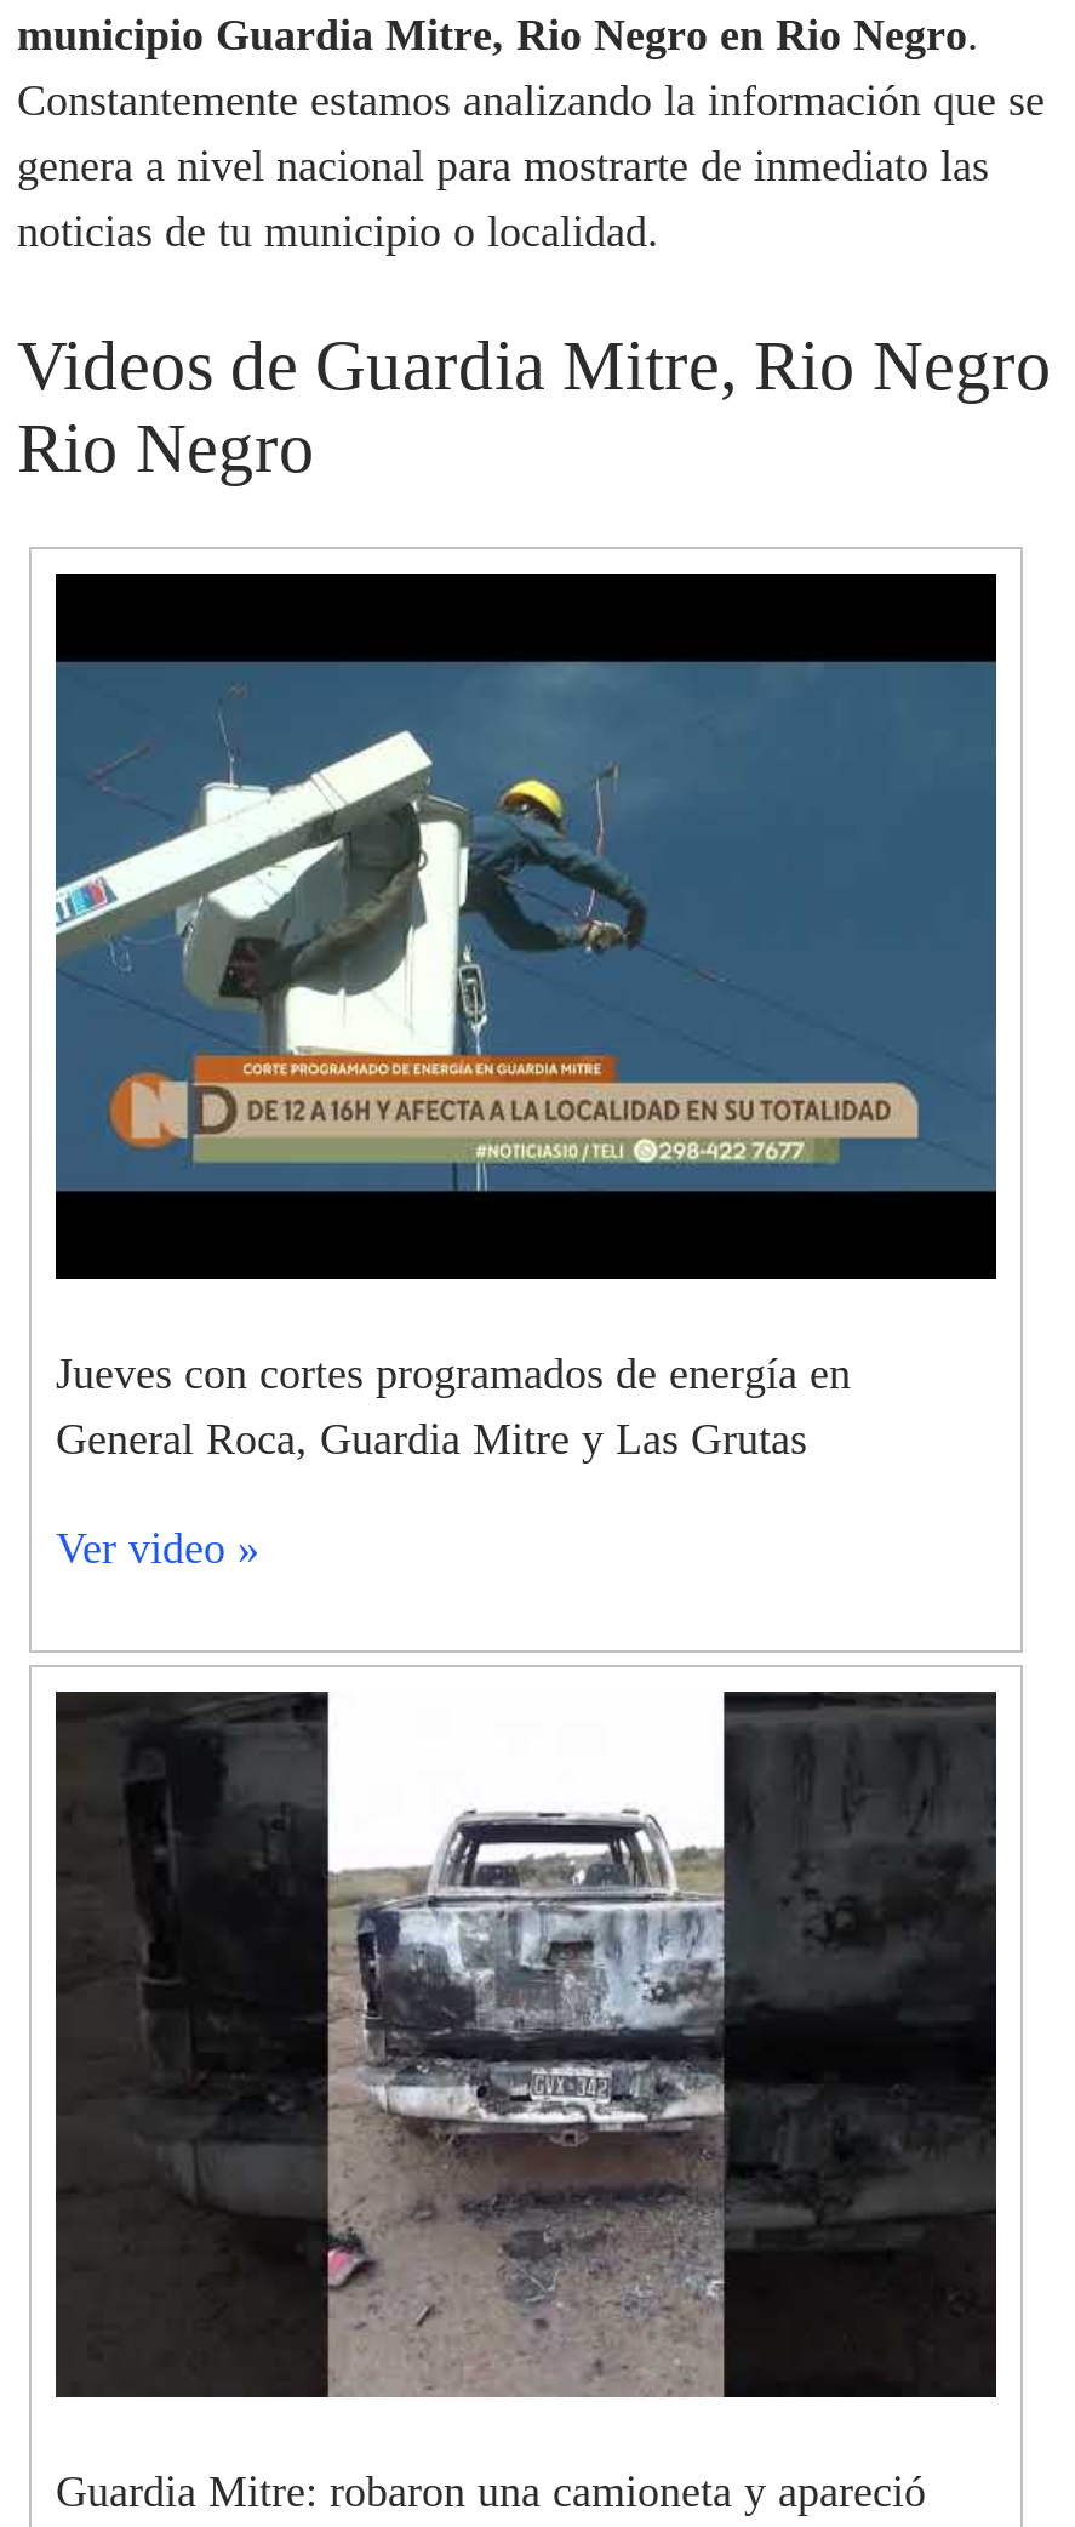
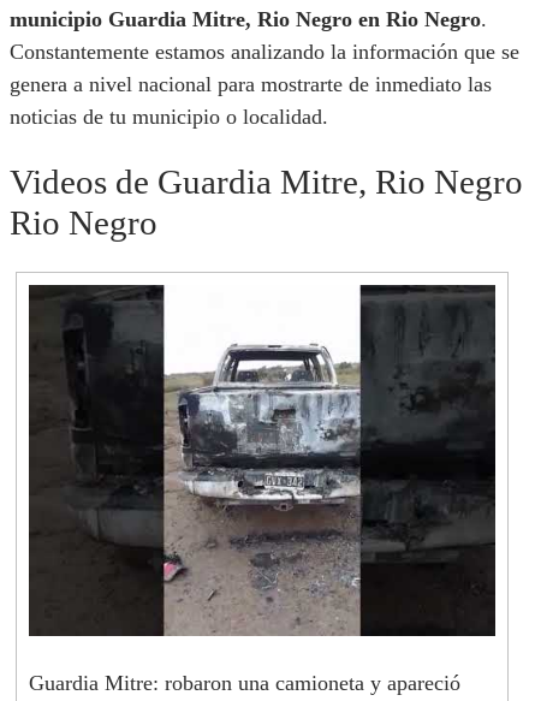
- [image]
- Jueves con cortes programados de energía en
- General Roca, Guardia Mitre y Las Grutas
- Ver video »
